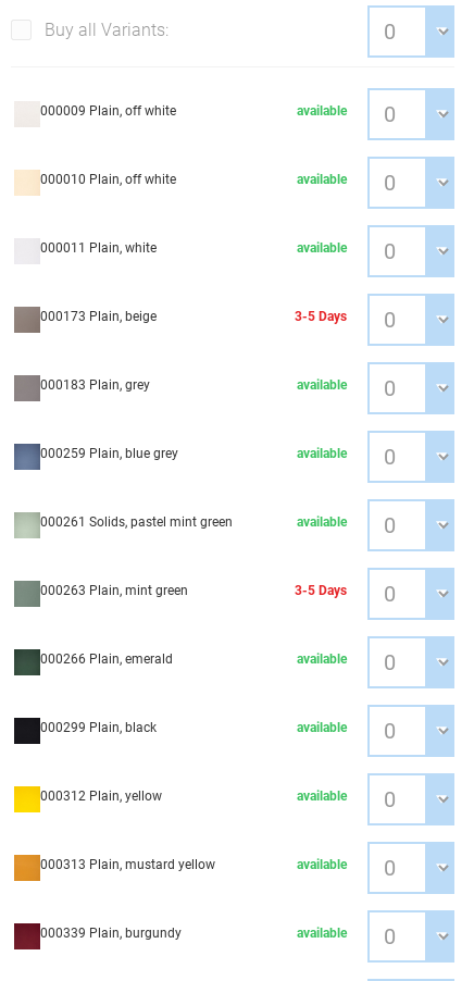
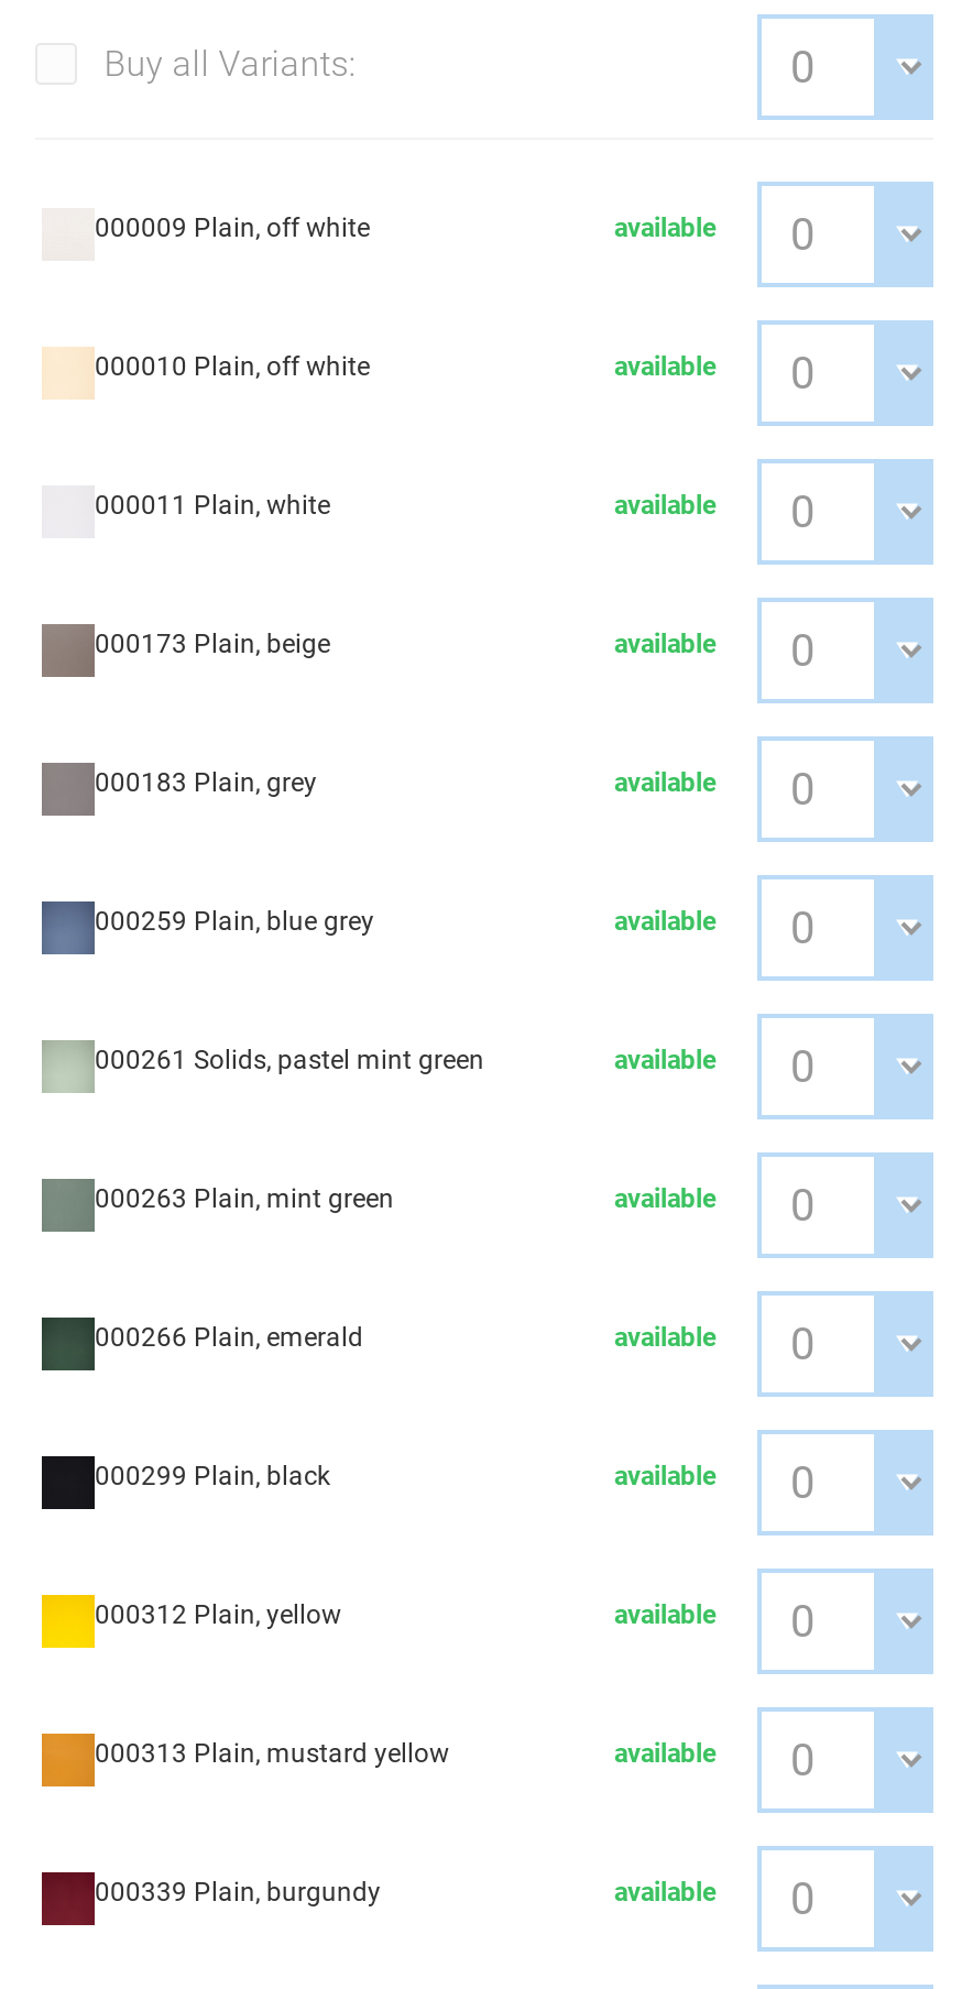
- 3-5 Days
+ available

- 3-5 Days
+ available
